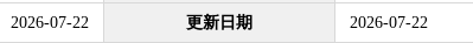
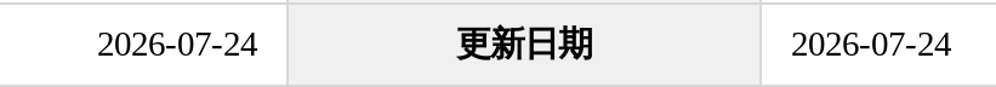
- 2026-07-22
+ 2026-07-24

- 2026-07-22
+ 2026-07-24
